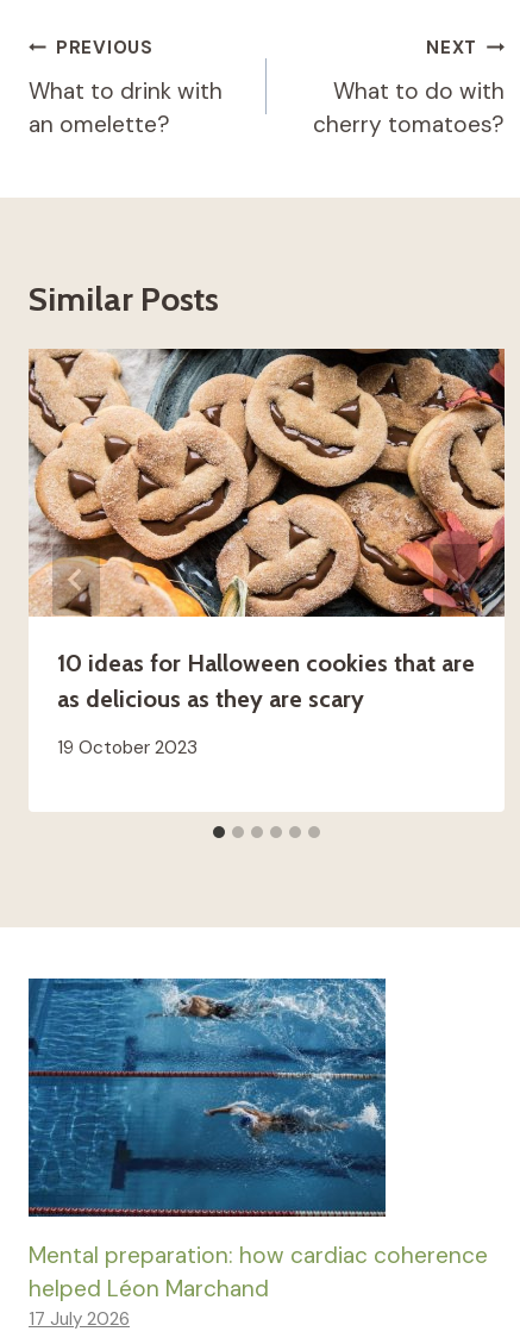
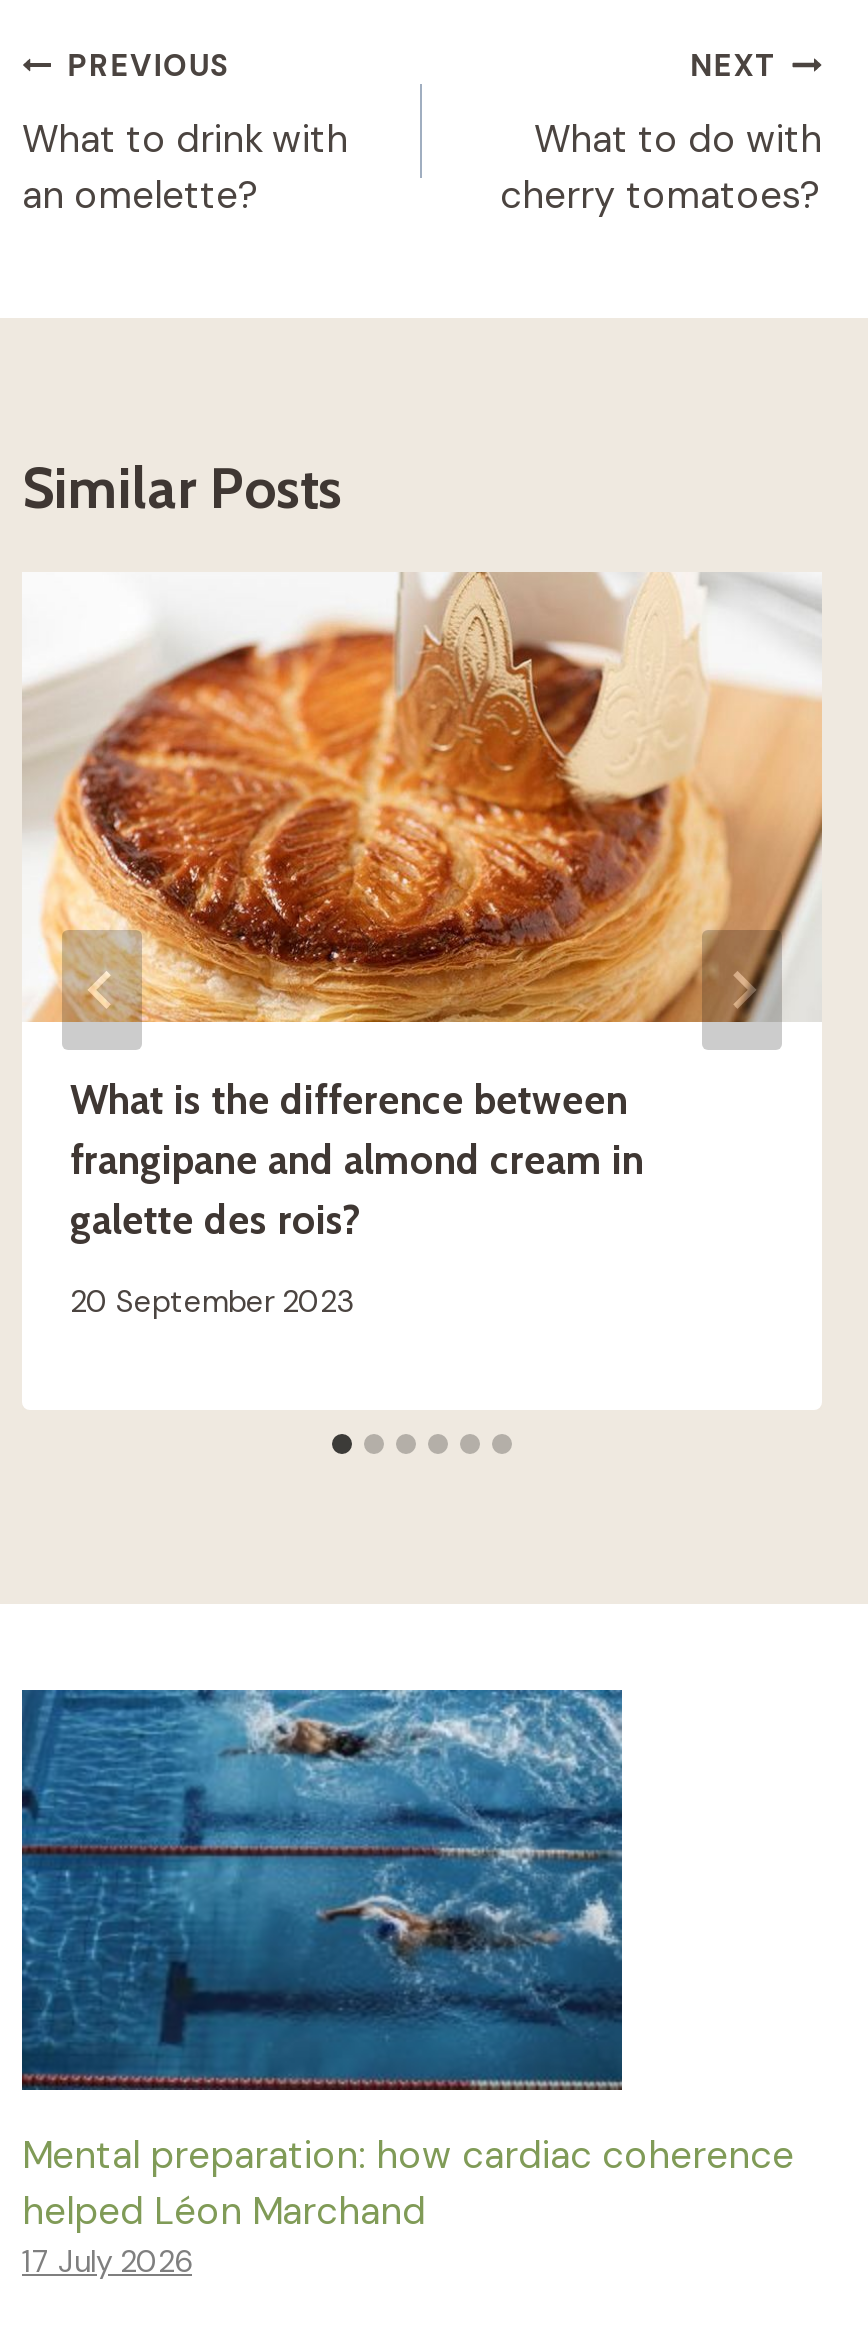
- [image]
- 10 ideas for Halloween cookies that are
- as delicious as they are scary
+ [image]
+ What is the difference between
+ frangipane and almond cream in
+ galette des rois?

- 19 October 2023
+ 20 September 2023
